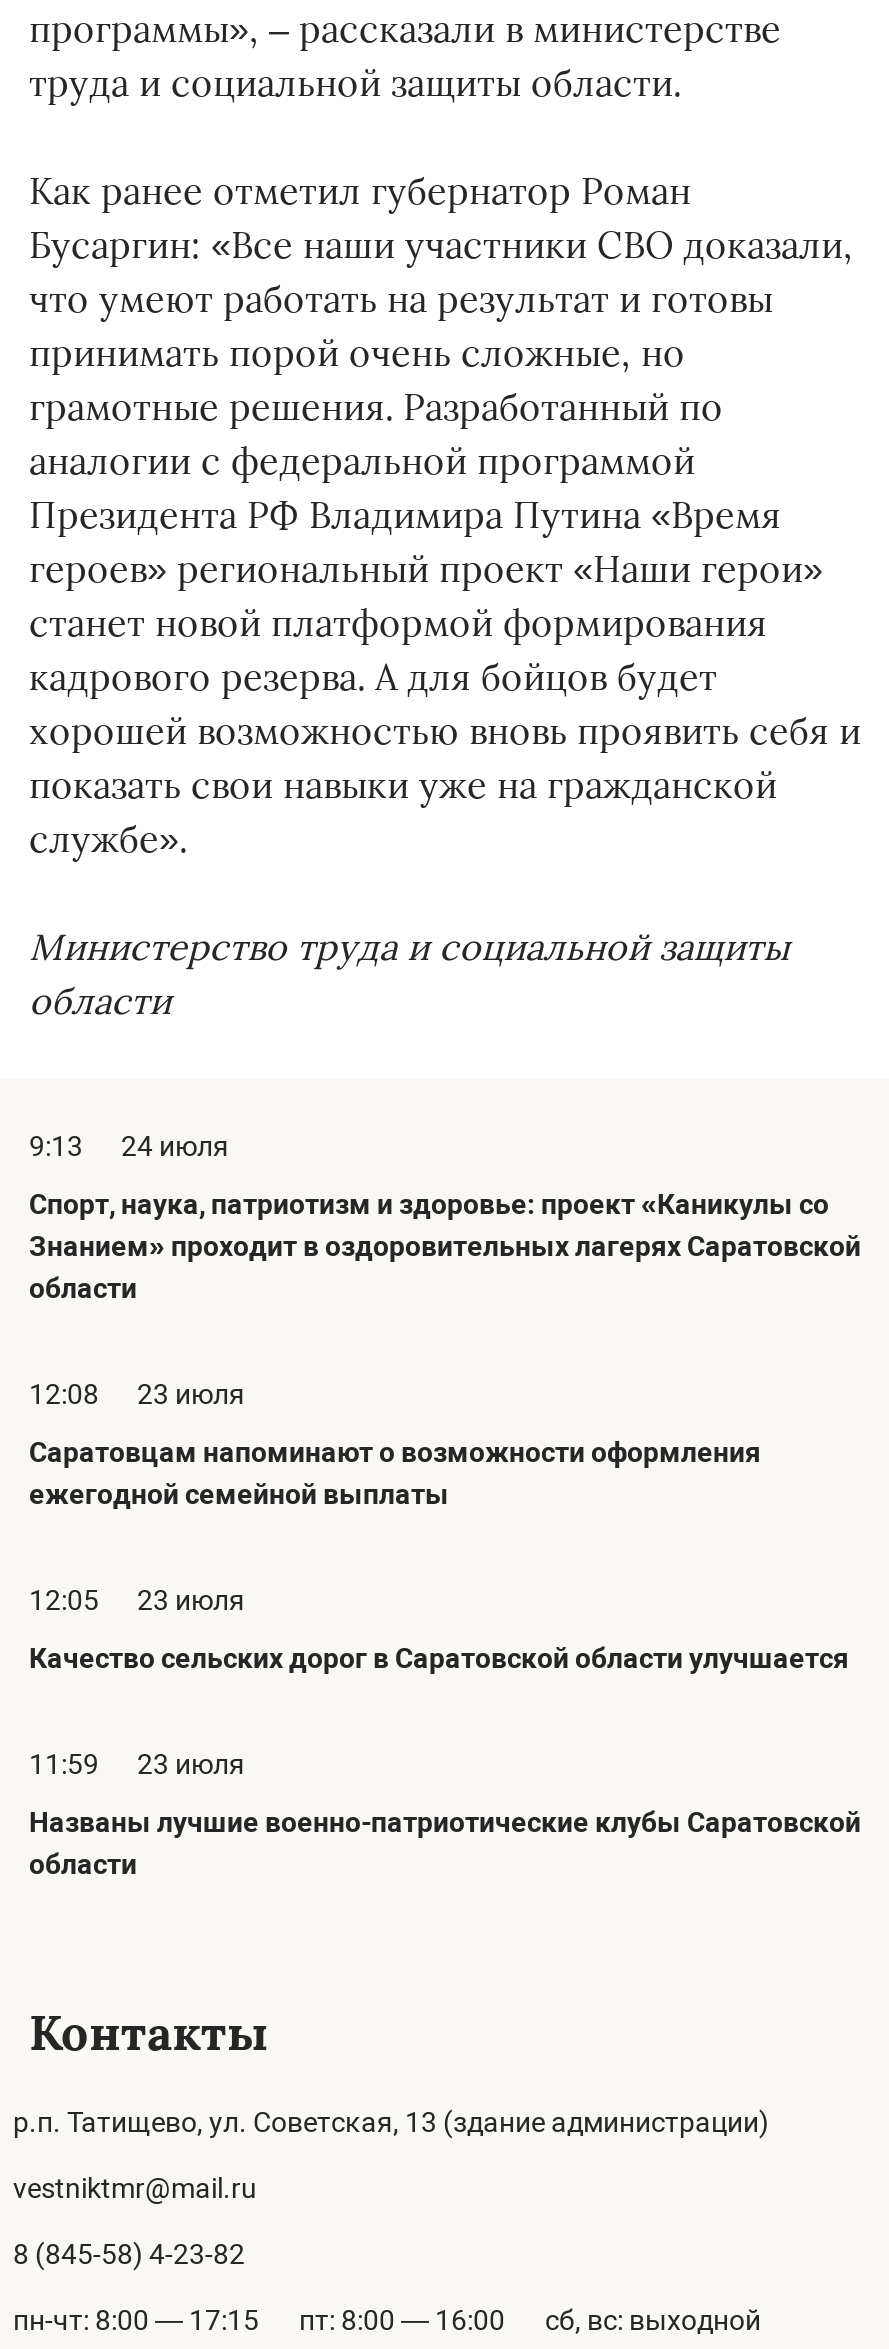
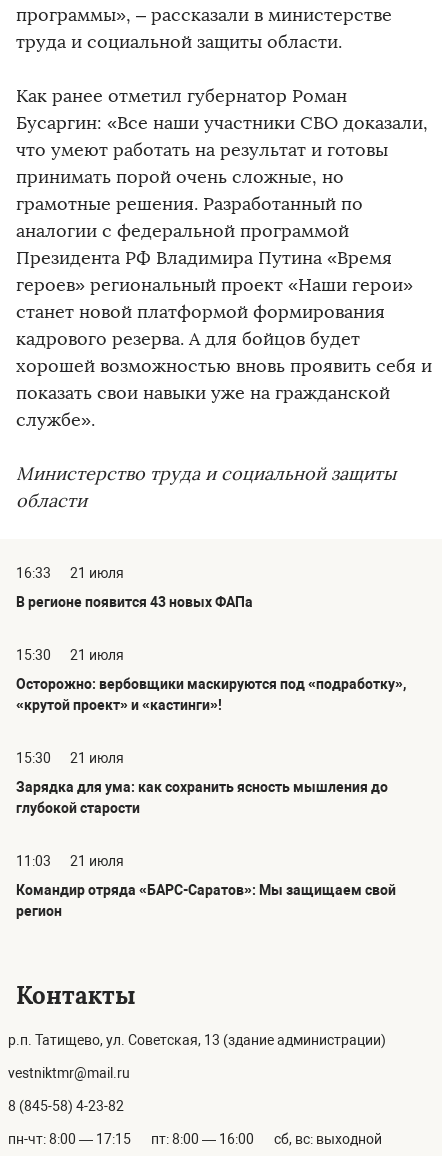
- 9:13
- 24 июля
+ 16:33
+ 21 июля

- Спорт, наука, патриотизм и здоровье: проект «Каникулы со
- Знанием» проходит в оздоровительных лагерях Саратовской
- области
+ В регионе появится 43 новых ФАПа

- 12:08
- 23 июля
+ 15:30
+ 21 июля

- Саратовцам напоминают о возможности оформления
- ежегодной семейной выплаты
+ Осторожно: вербовщики маскируются под «подработку»,
+ «крутой проект» и «кастинги»!

- 12:05
- 23 июля
+ 15:30
+ 21 июля

- Качество сельских дорог в Саратовской области улучшается
+ Зарядка для ума: как сохранить ясность мышления до
+ глубокой старости

- 11:59
- 23 июля
+ 11:03
+ 21 июля

- Названы лучшие военно-патриотические клубы Саратовской
- области
+ Командир отряда «БАРС-Саратов»: Мы защищаем свой
+ регион
